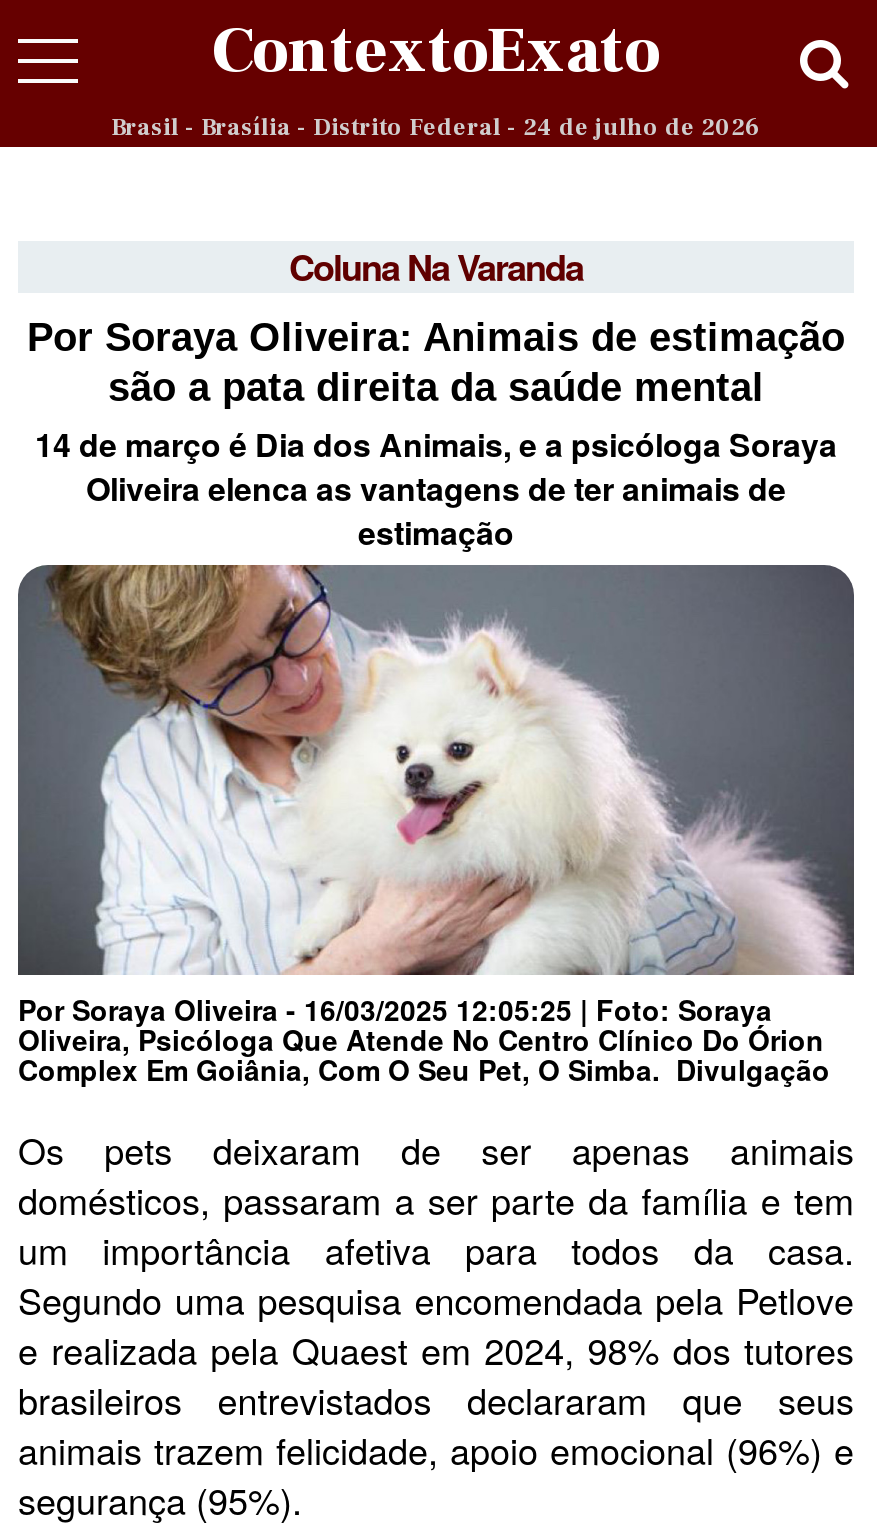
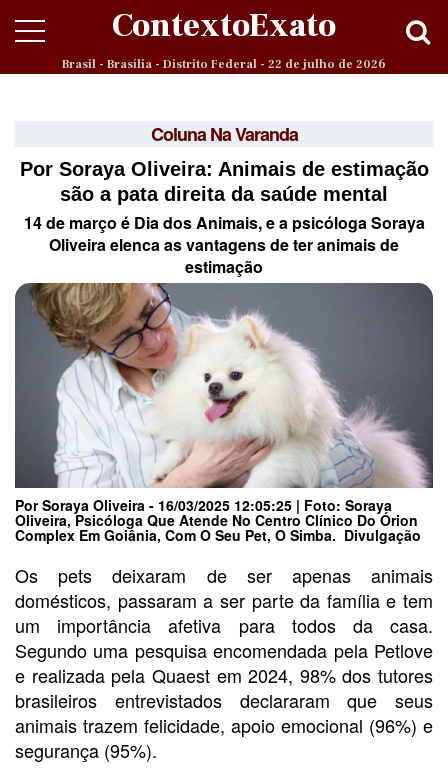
- Brasil - Brasília - Distrito Federal - 24 de julho de 2026
+ Brasil - Brasília - Distrito Federal - 22 de julho de 2026
